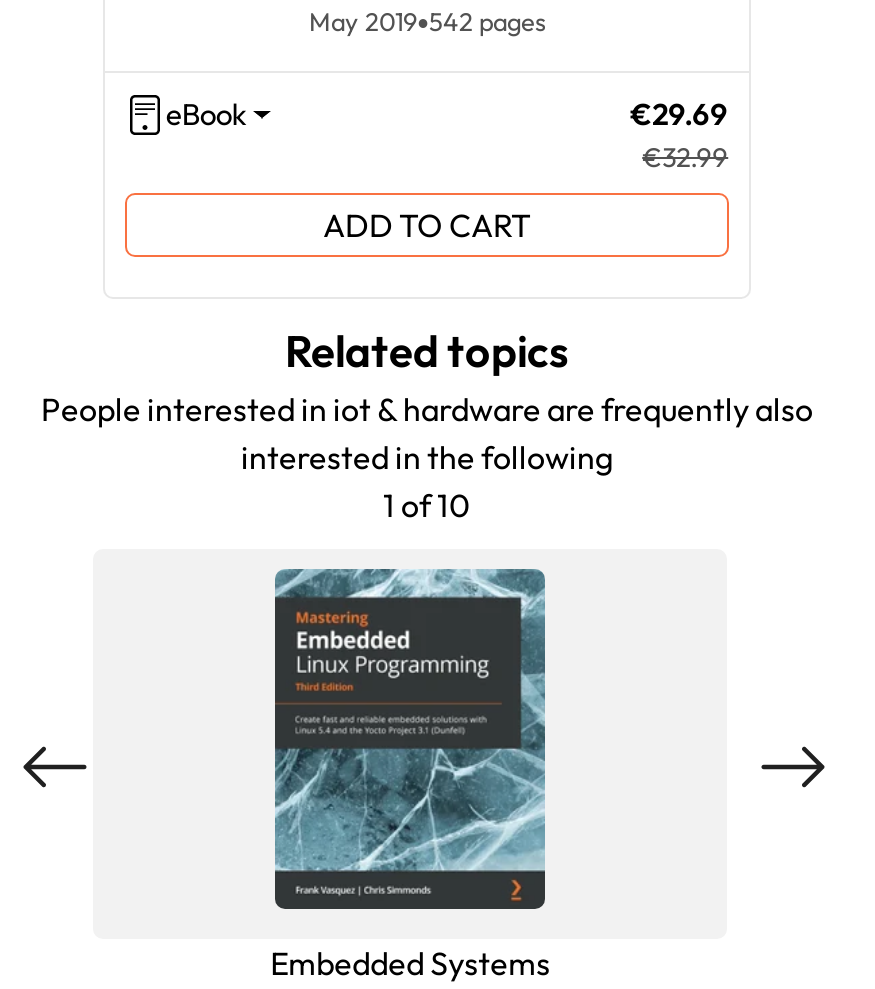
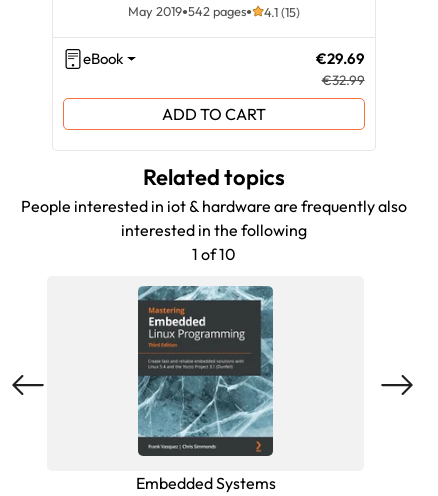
+ 4.1 (15)
